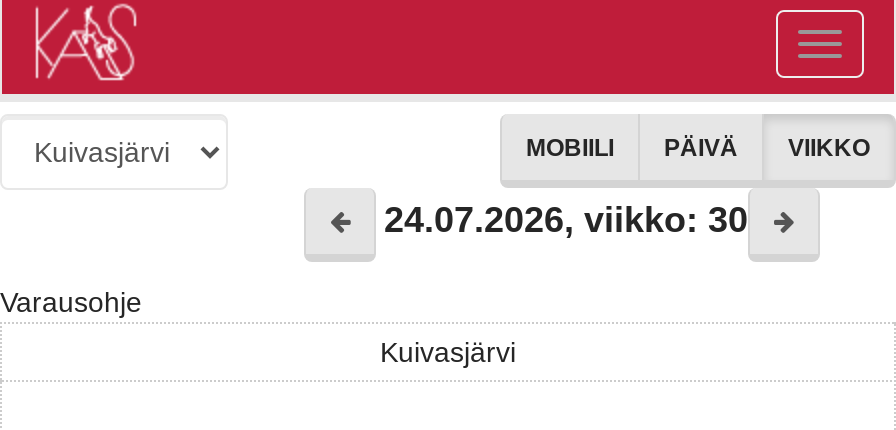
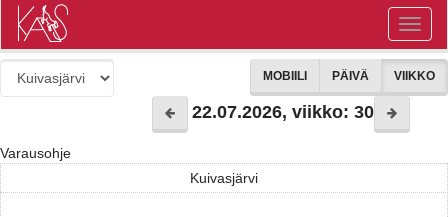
- 24.07.2026, viikko: 30
+ 22.07.2026, viikko: 30
